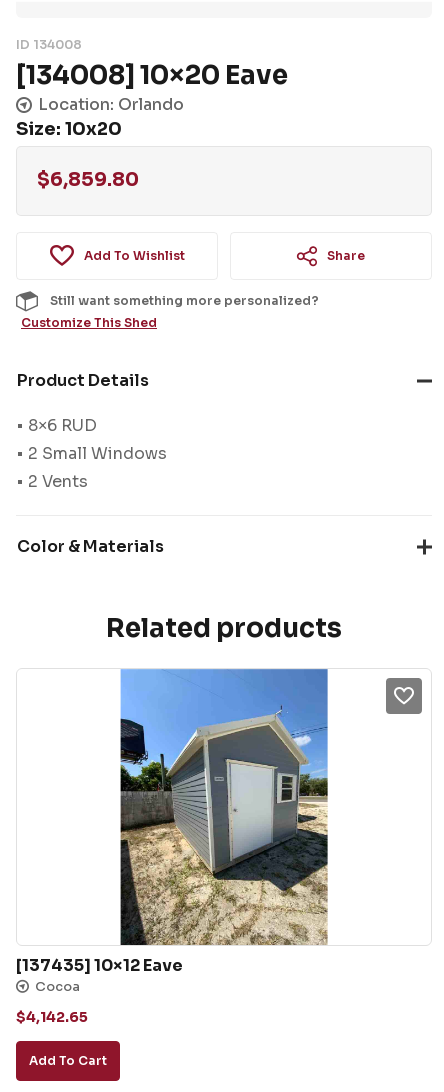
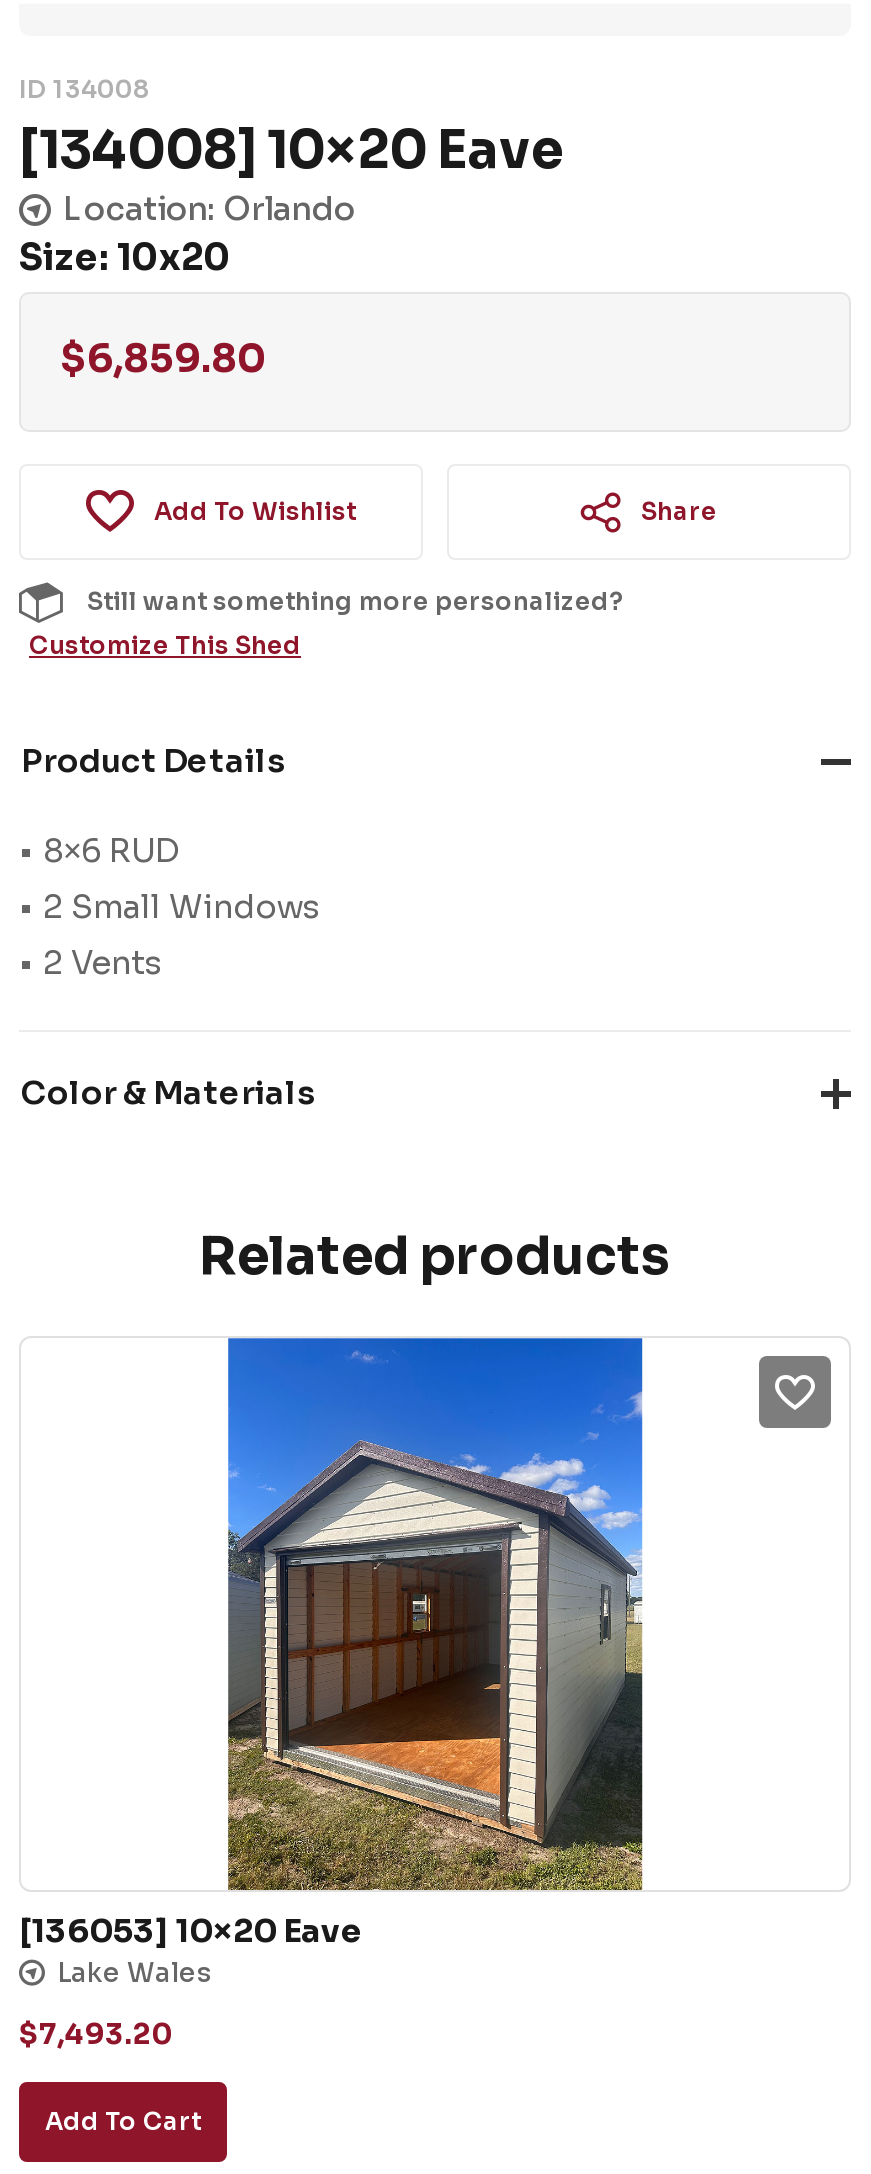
- [image]
- [137435] 10×12 Eave
- Cocoa
+ [image]
+ [136053] 10×20 Eave
+ Lake Wales

- $4,142.65
+ $7,493.20
